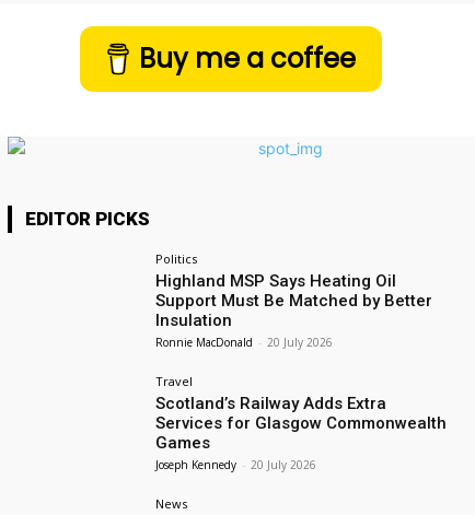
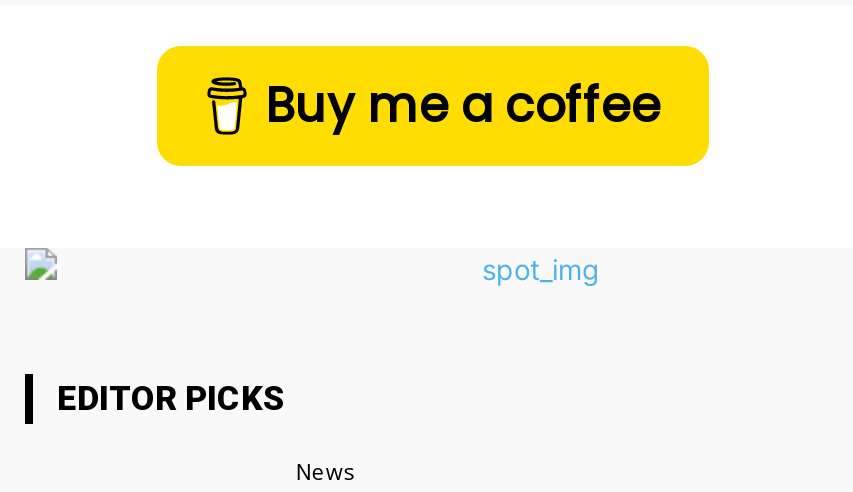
- Politics
- Highland MSP Says Heating Oil
- Support Must Be Matched by Better
- Insulation
- Ronnie MacDonald - 20 July 2026
- Travel
- Scotland’s Railway Adds Extra
- Services for Glasgow Commonwealth
- Games
- Joseph Kennedy - 20 July 2026
